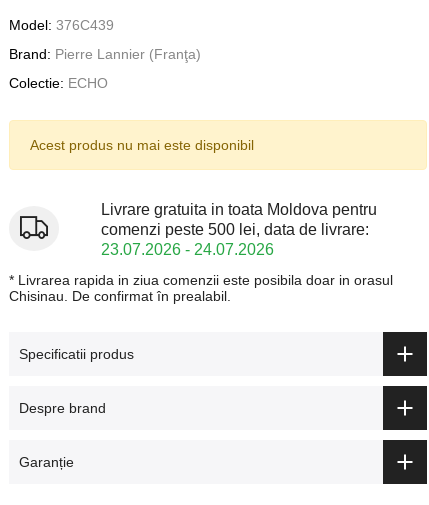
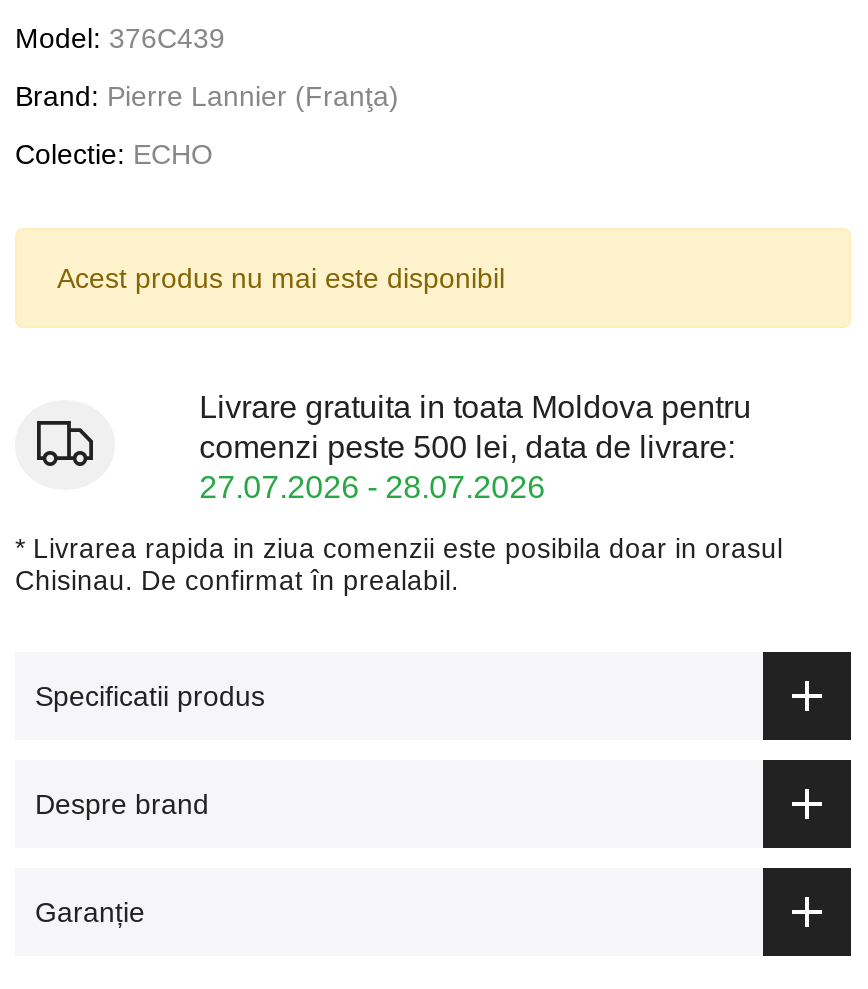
- 23.07.2026 - 24.07.2026
+ 27.07.2026 - 28.07.2026
